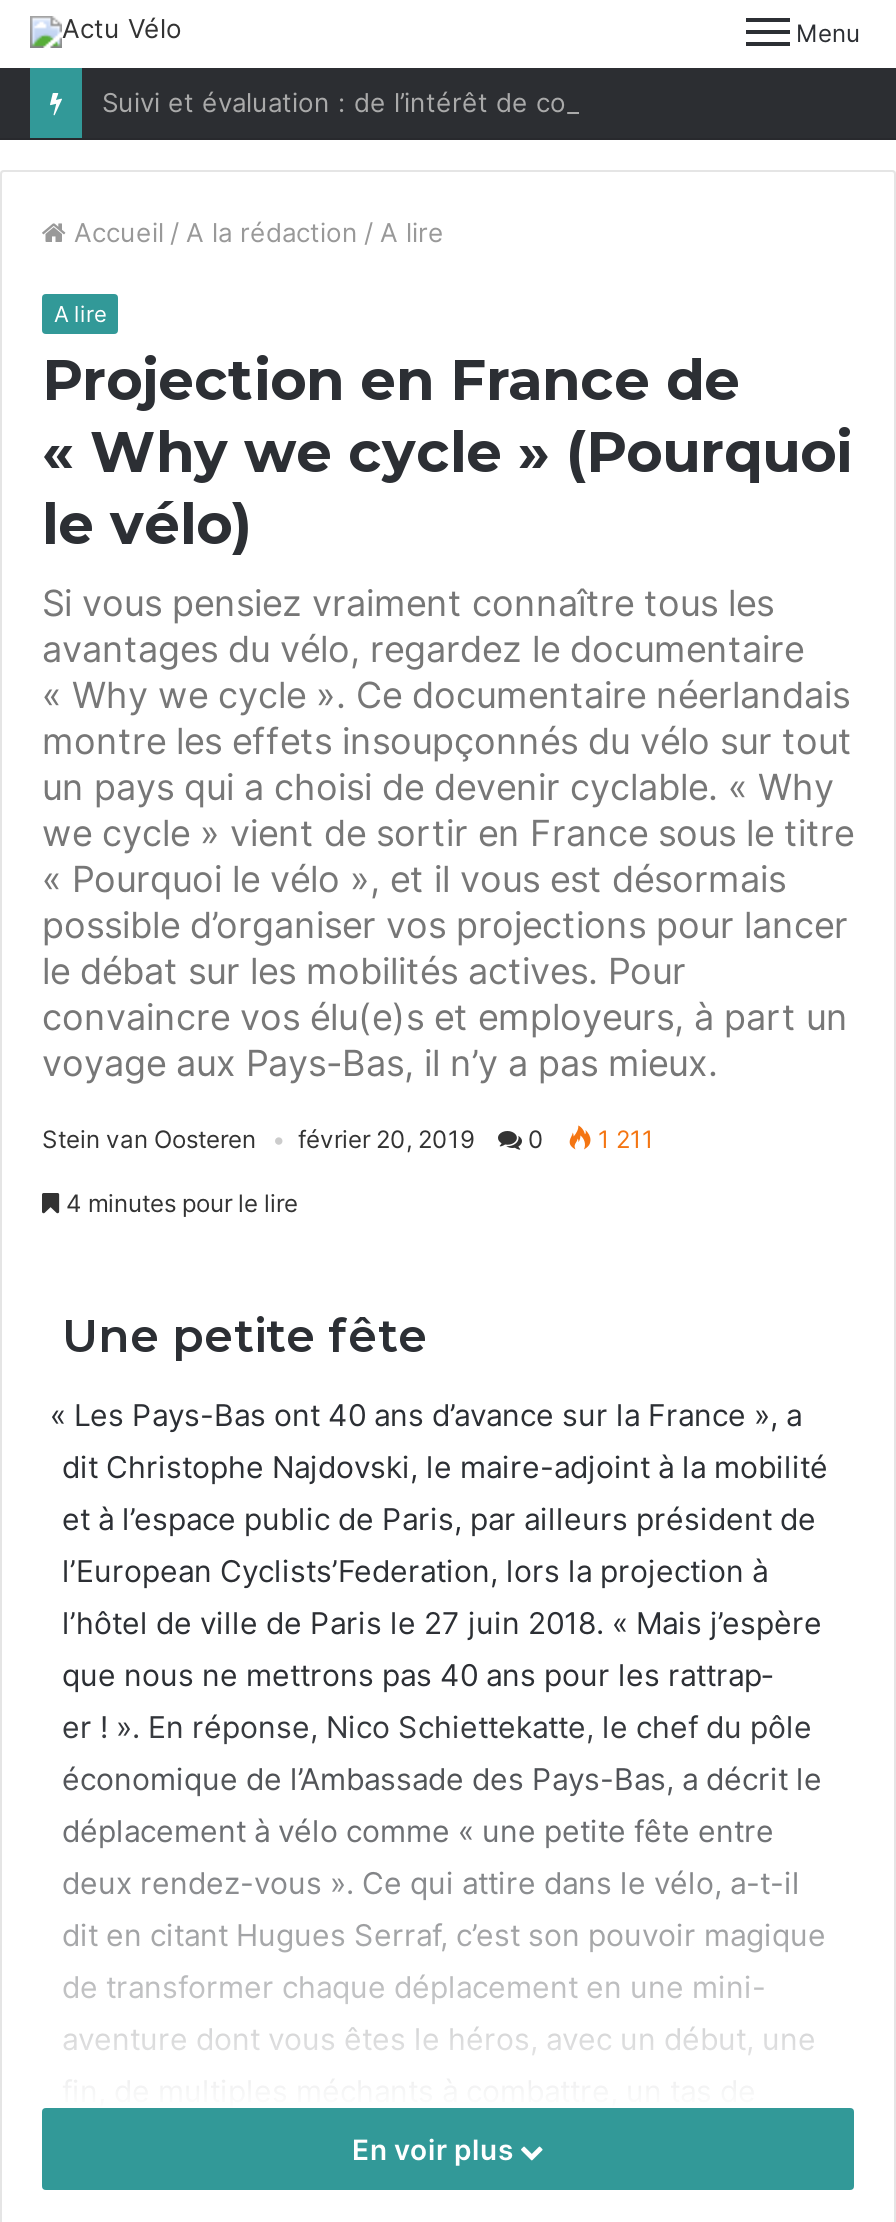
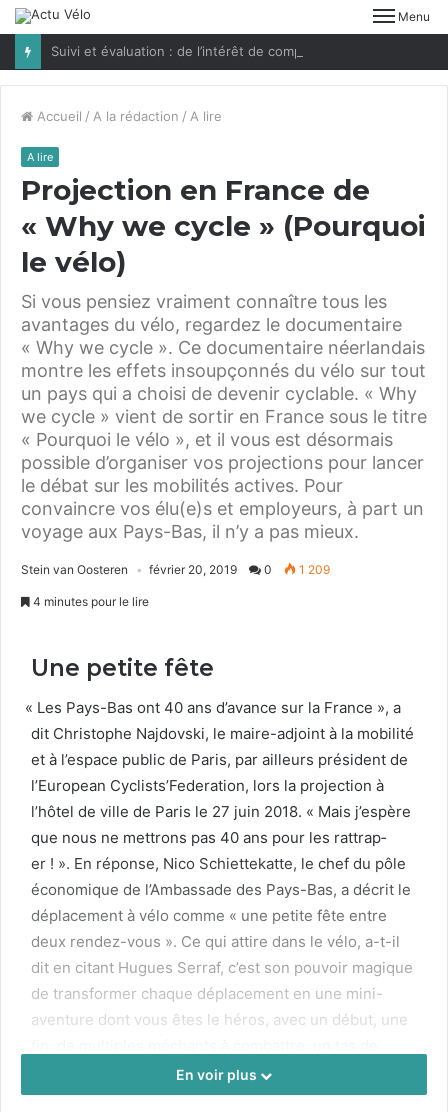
- Stein van Oosteren février 20, 2019 0 1 211
+ Stein van Oosteren février 20, 2019 0 1 209
